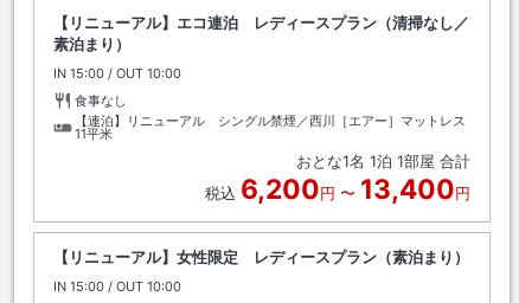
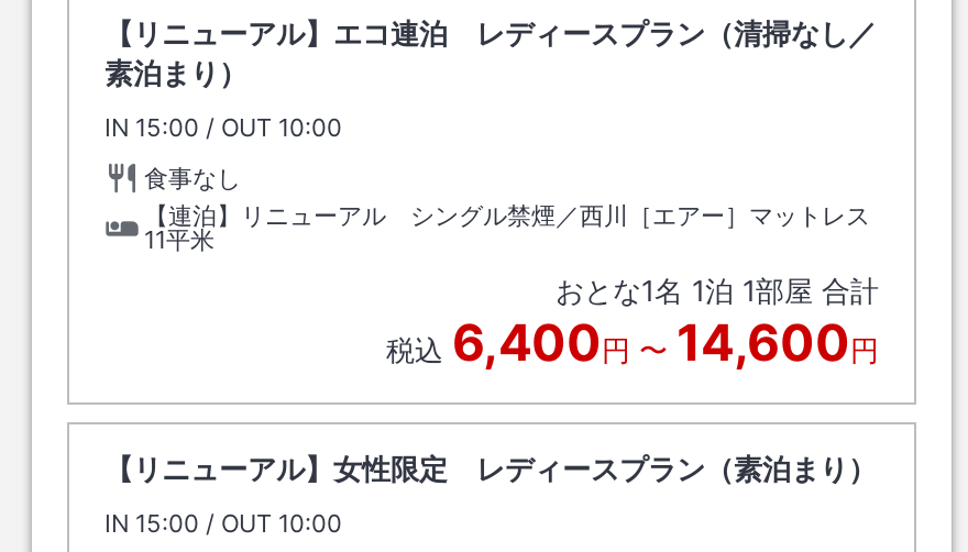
- 税込6,200円〜13,400円
+ 税込6,400円〜14,600円
